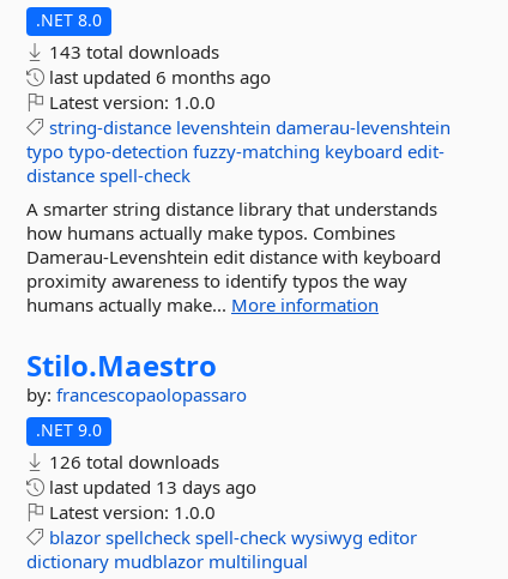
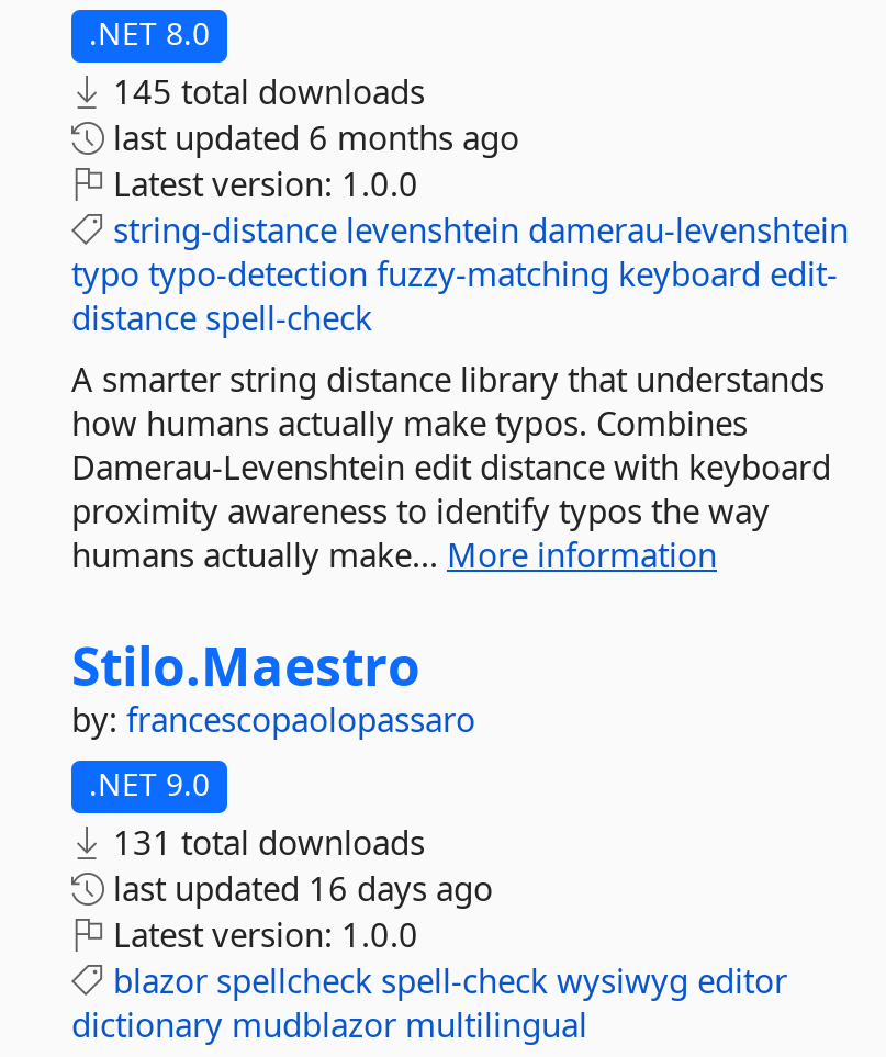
- 143 total downloads
+ 145 total downloads

- 126 total downloads
+ 131 total downloads

- last updated 13 days ago
+ last updated 16 days ago
